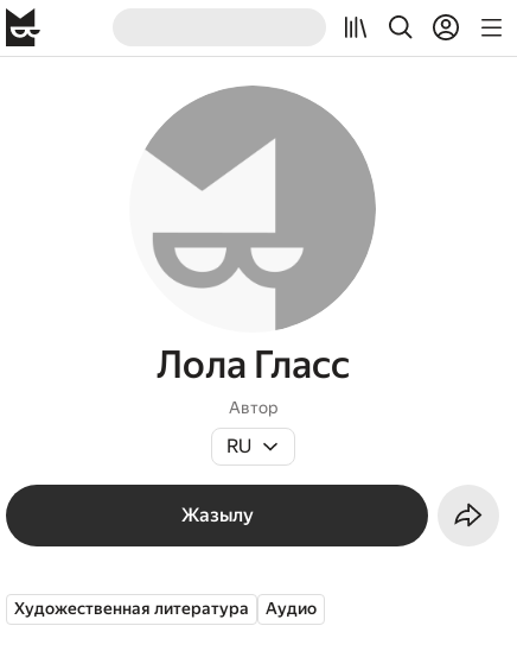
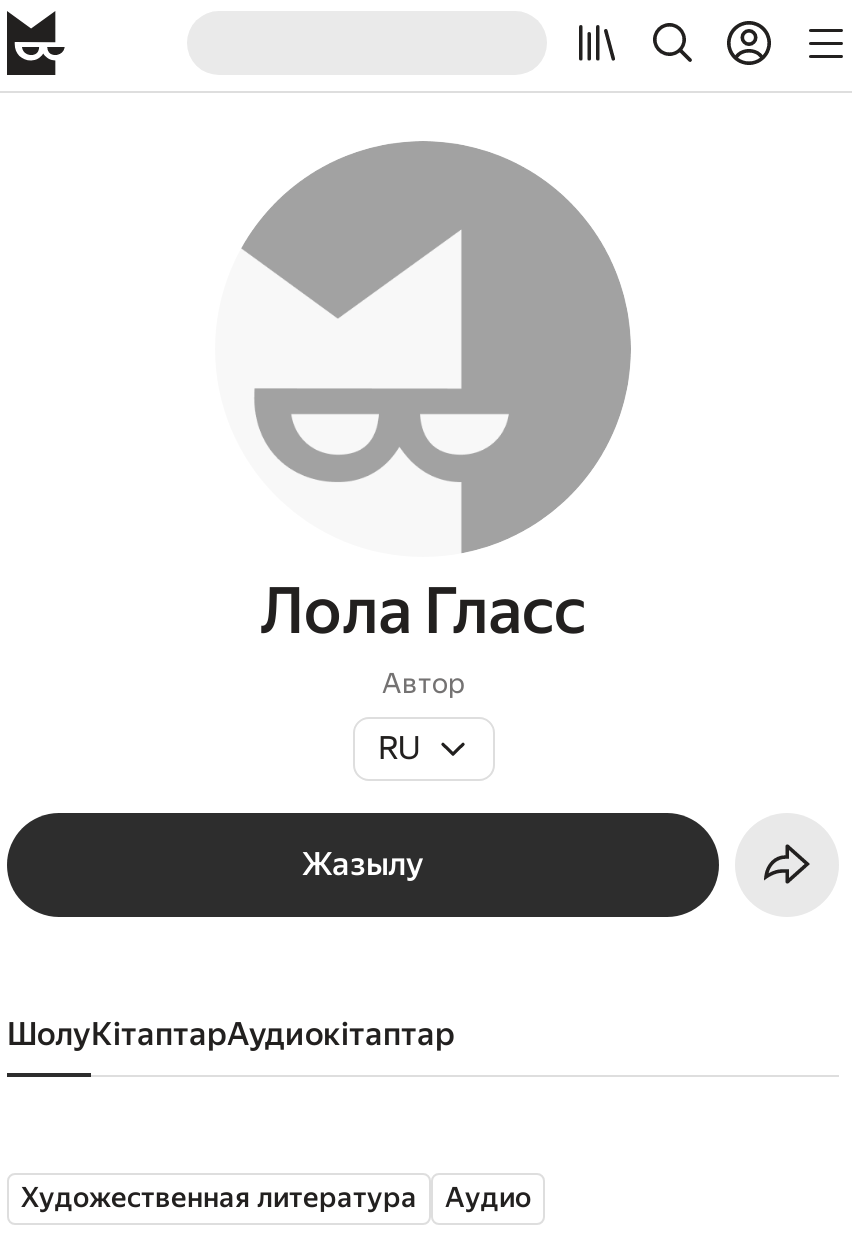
+ Шолу кітаптар аудиокітаптар
